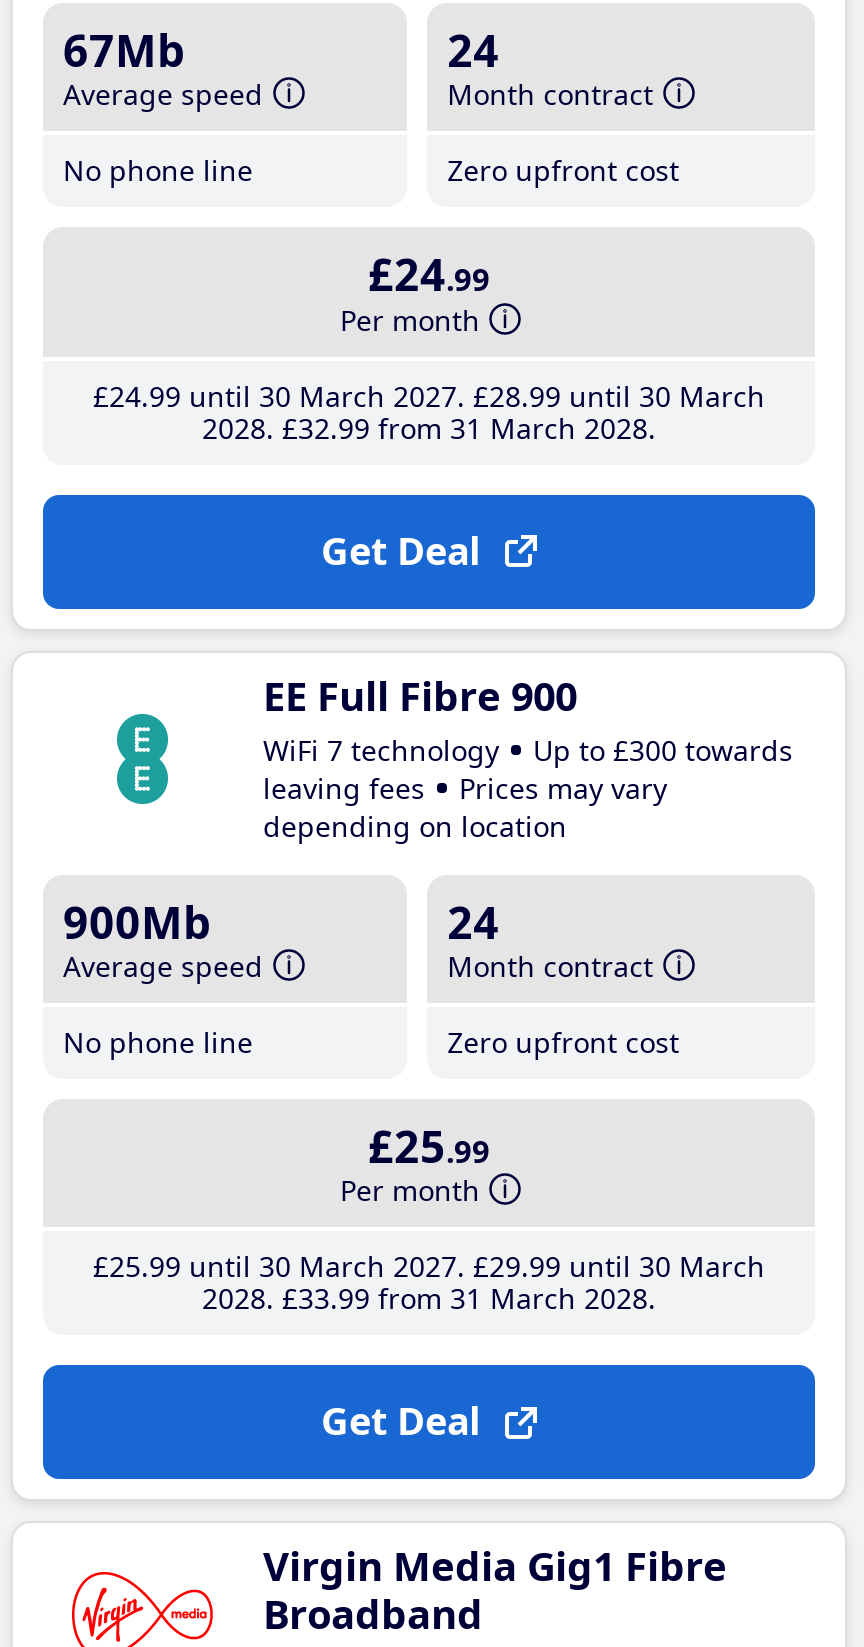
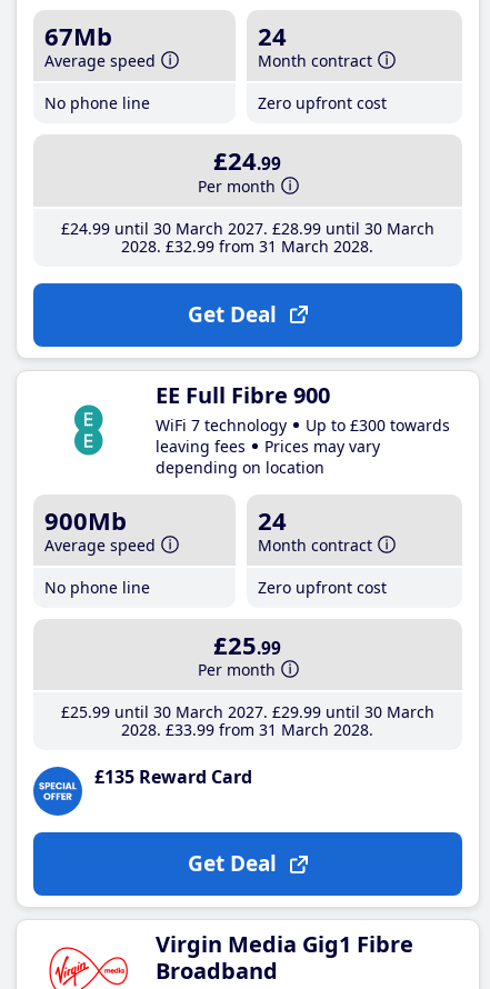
+ [image]
+ £135 Reward Card
